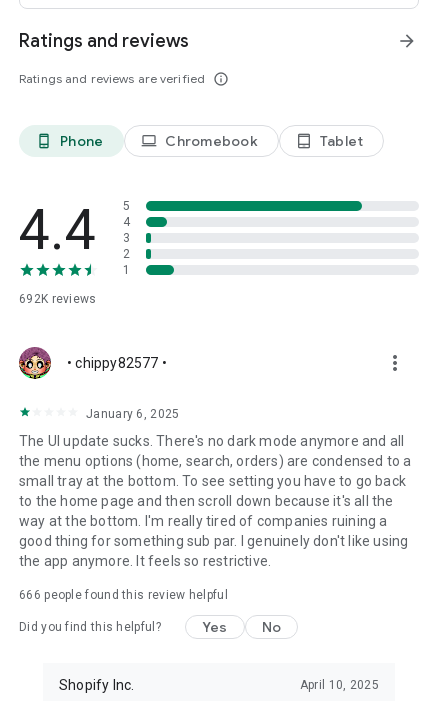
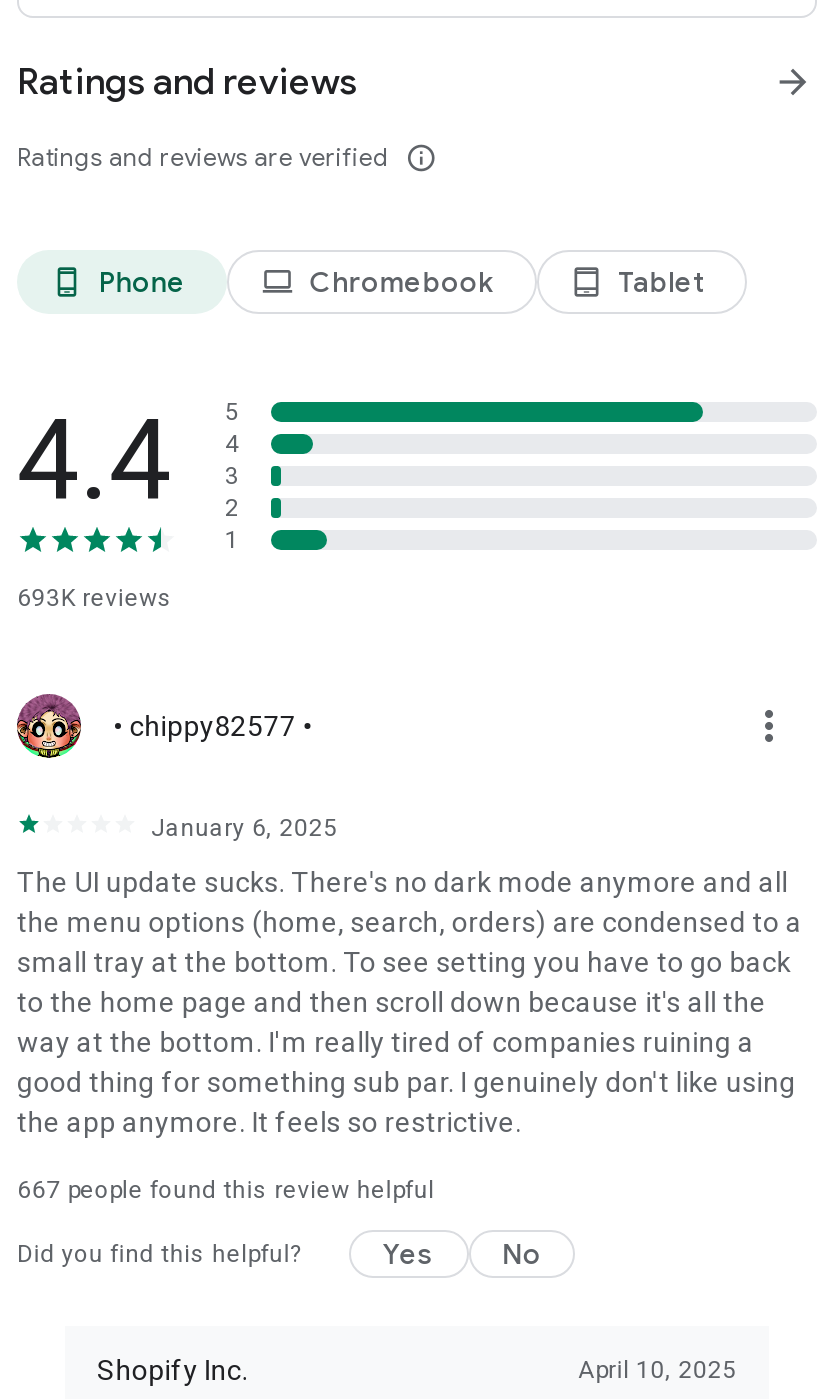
- 692K reviews
+ 693K reviews

- 666 people found this review helpful
+ 667 people found this review helpful
